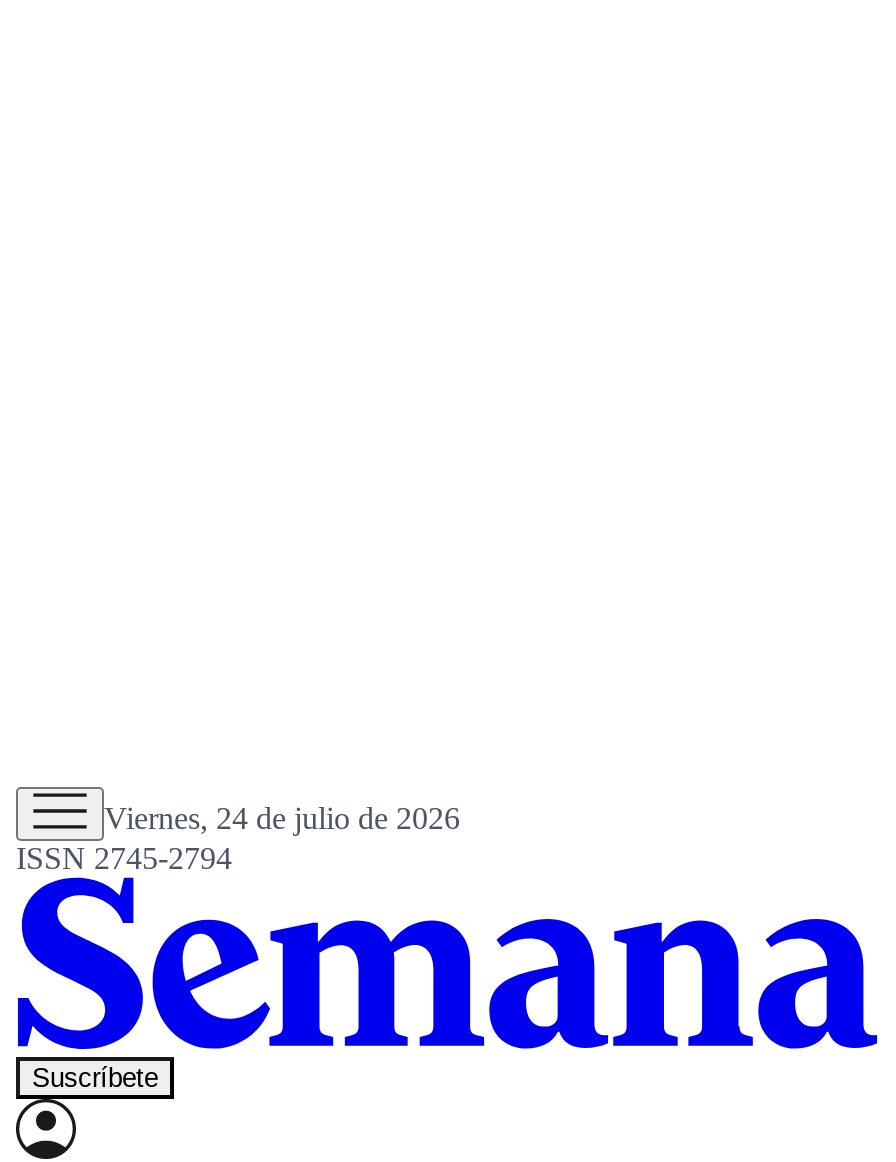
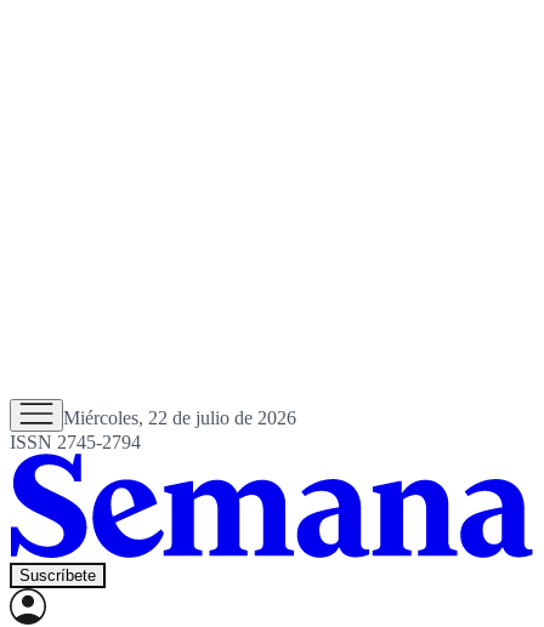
- Viernes, 24 de julio de 2026
+ Miércoles, 22 de julio de 2026
